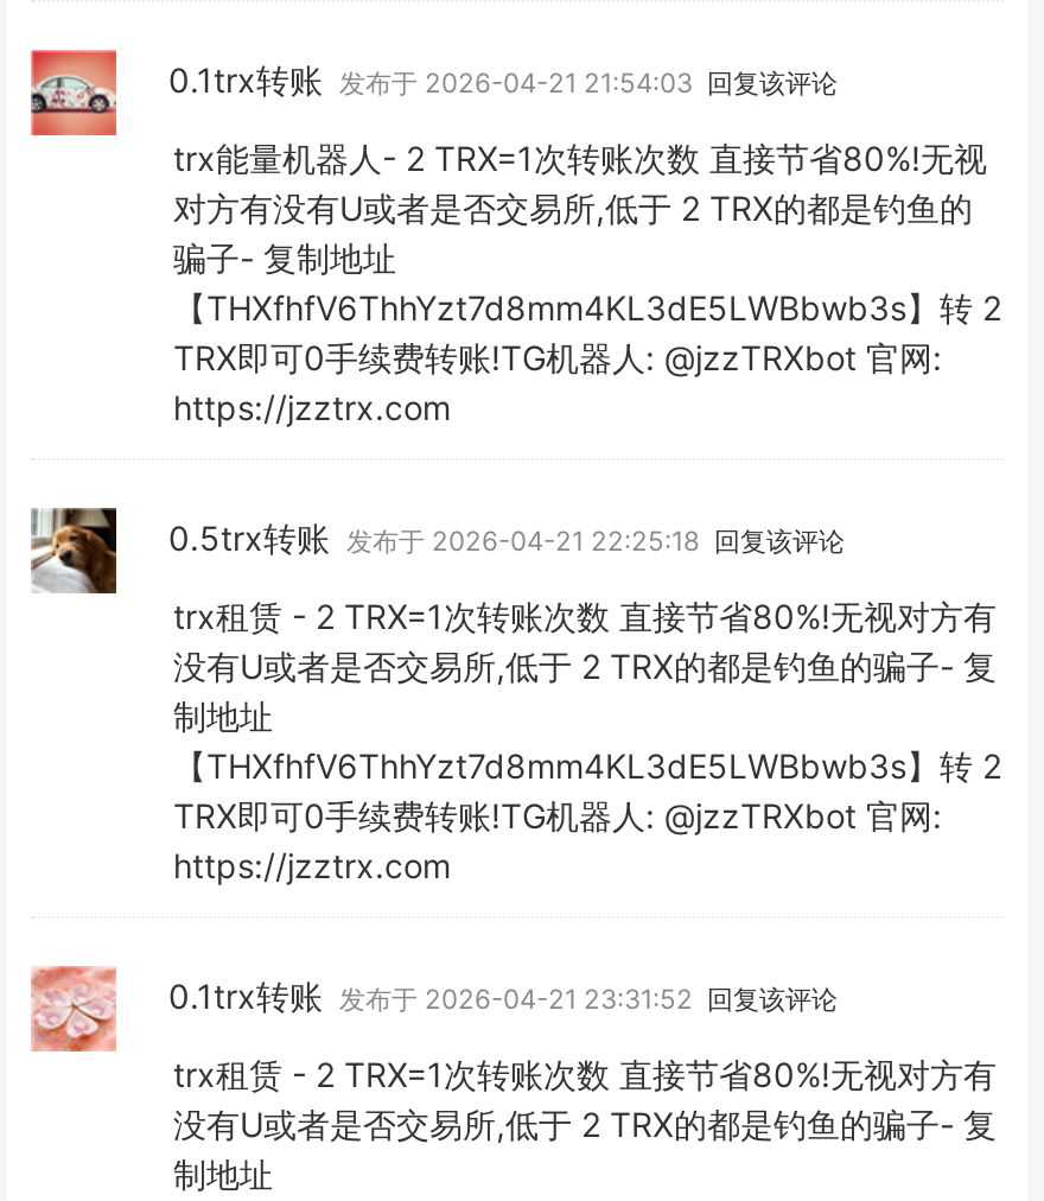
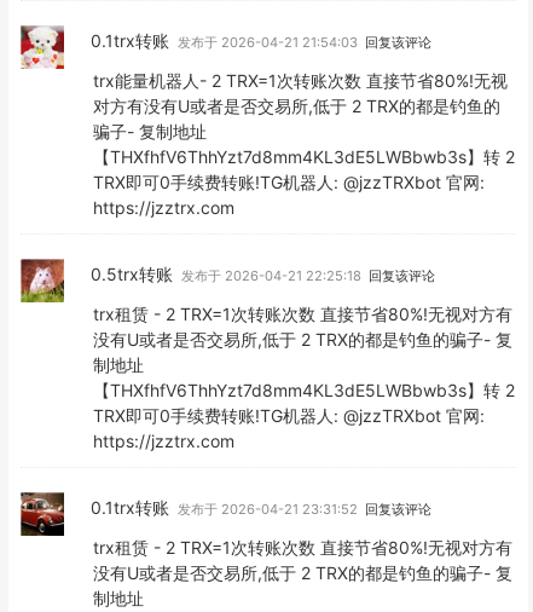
- [image]
+ [image]

- [image]
+ [image]

- [image]
+ [image]
